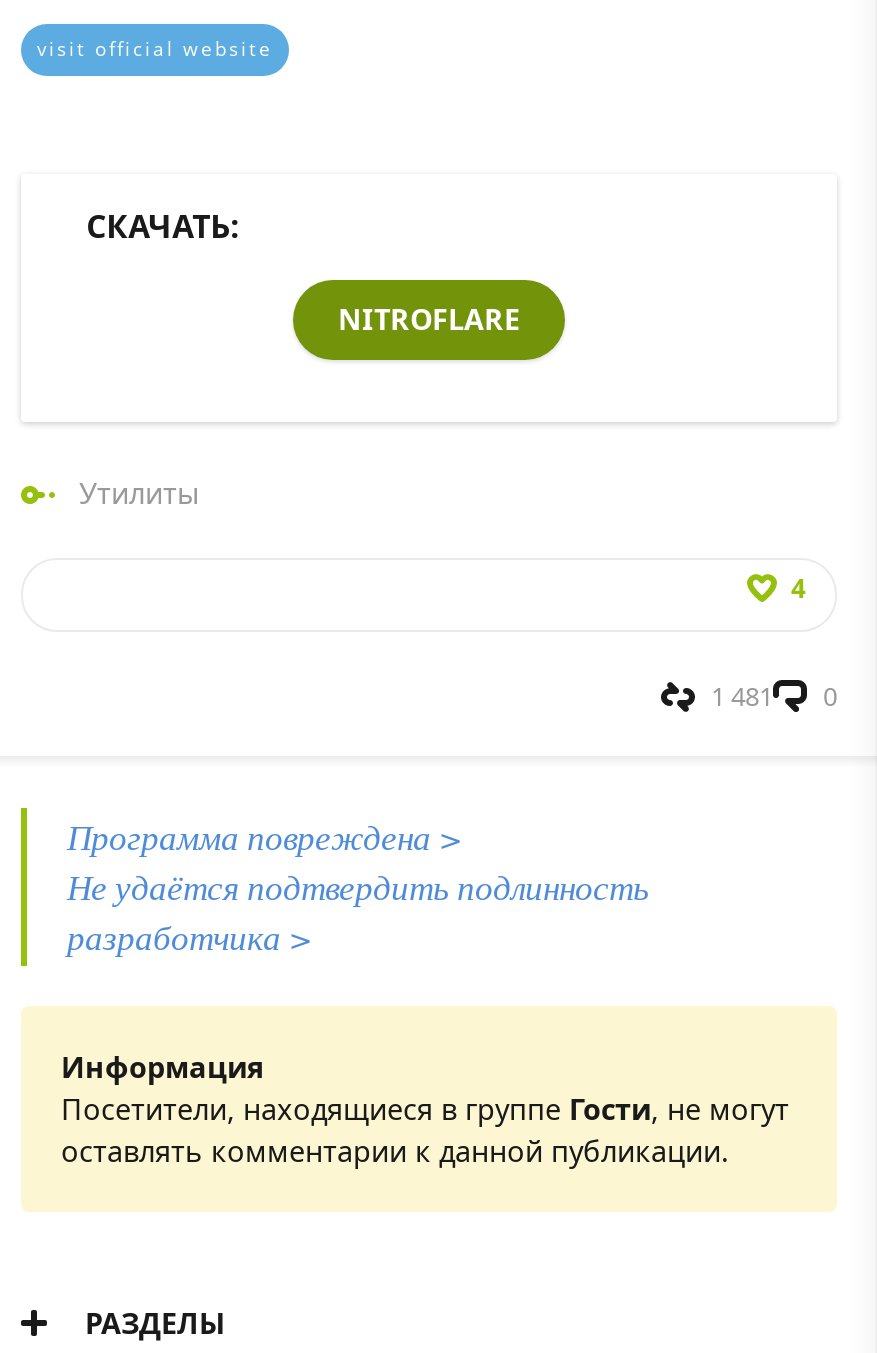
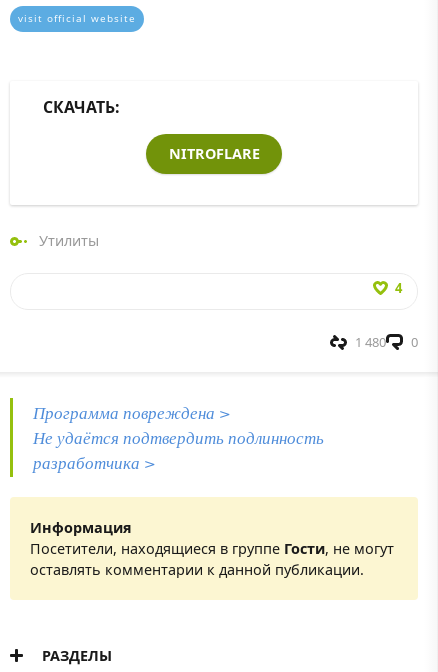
- 1 481 0
+ 1 480 0
